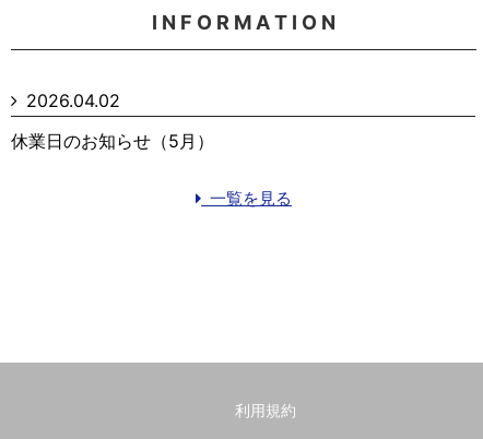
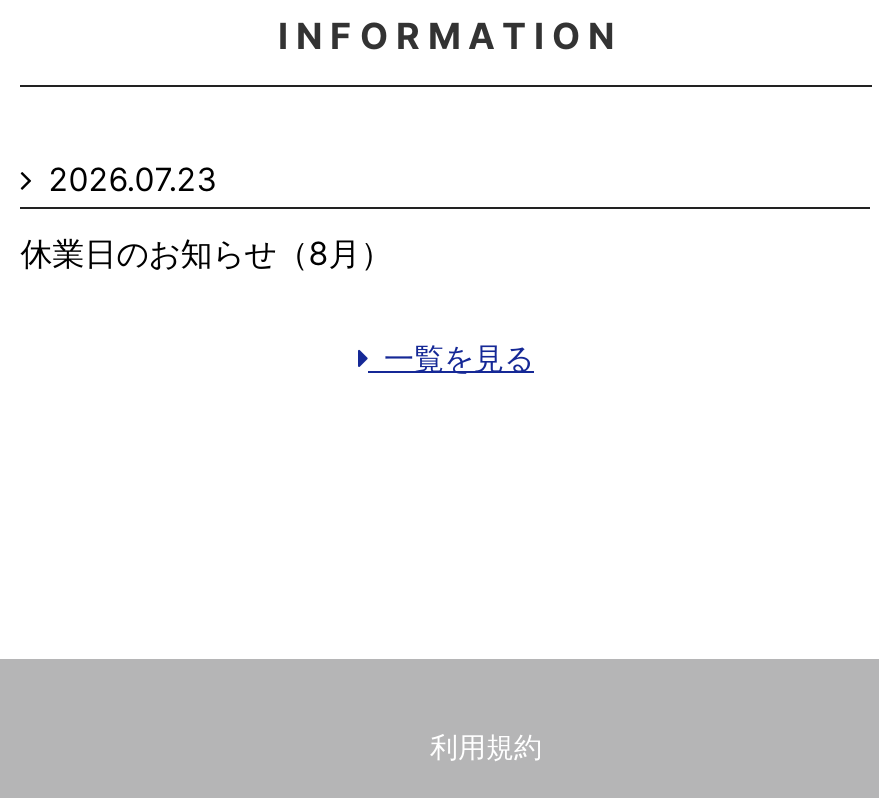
- 2026.04.02
+ 2026.07.23

- 休業日のお知らせ（5月）
+ 休業日のお知らせ（8月）
